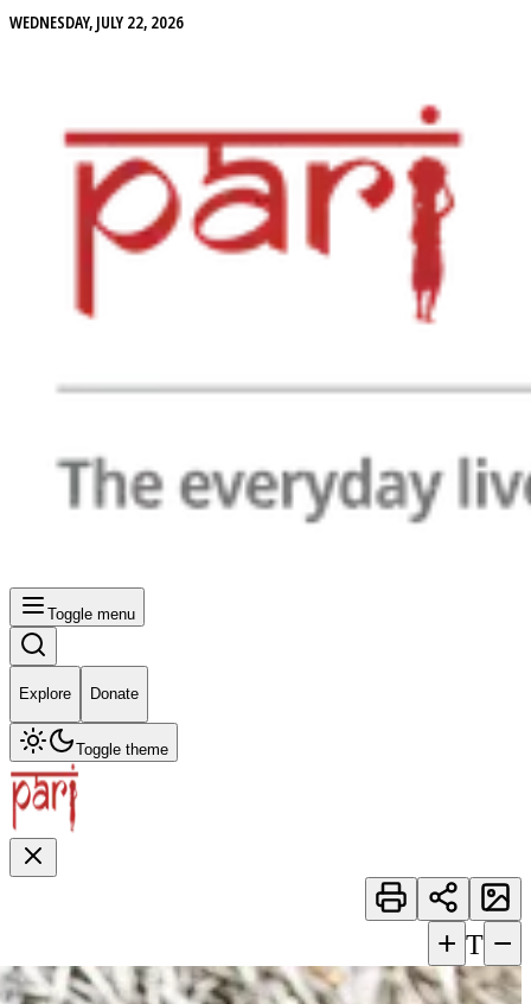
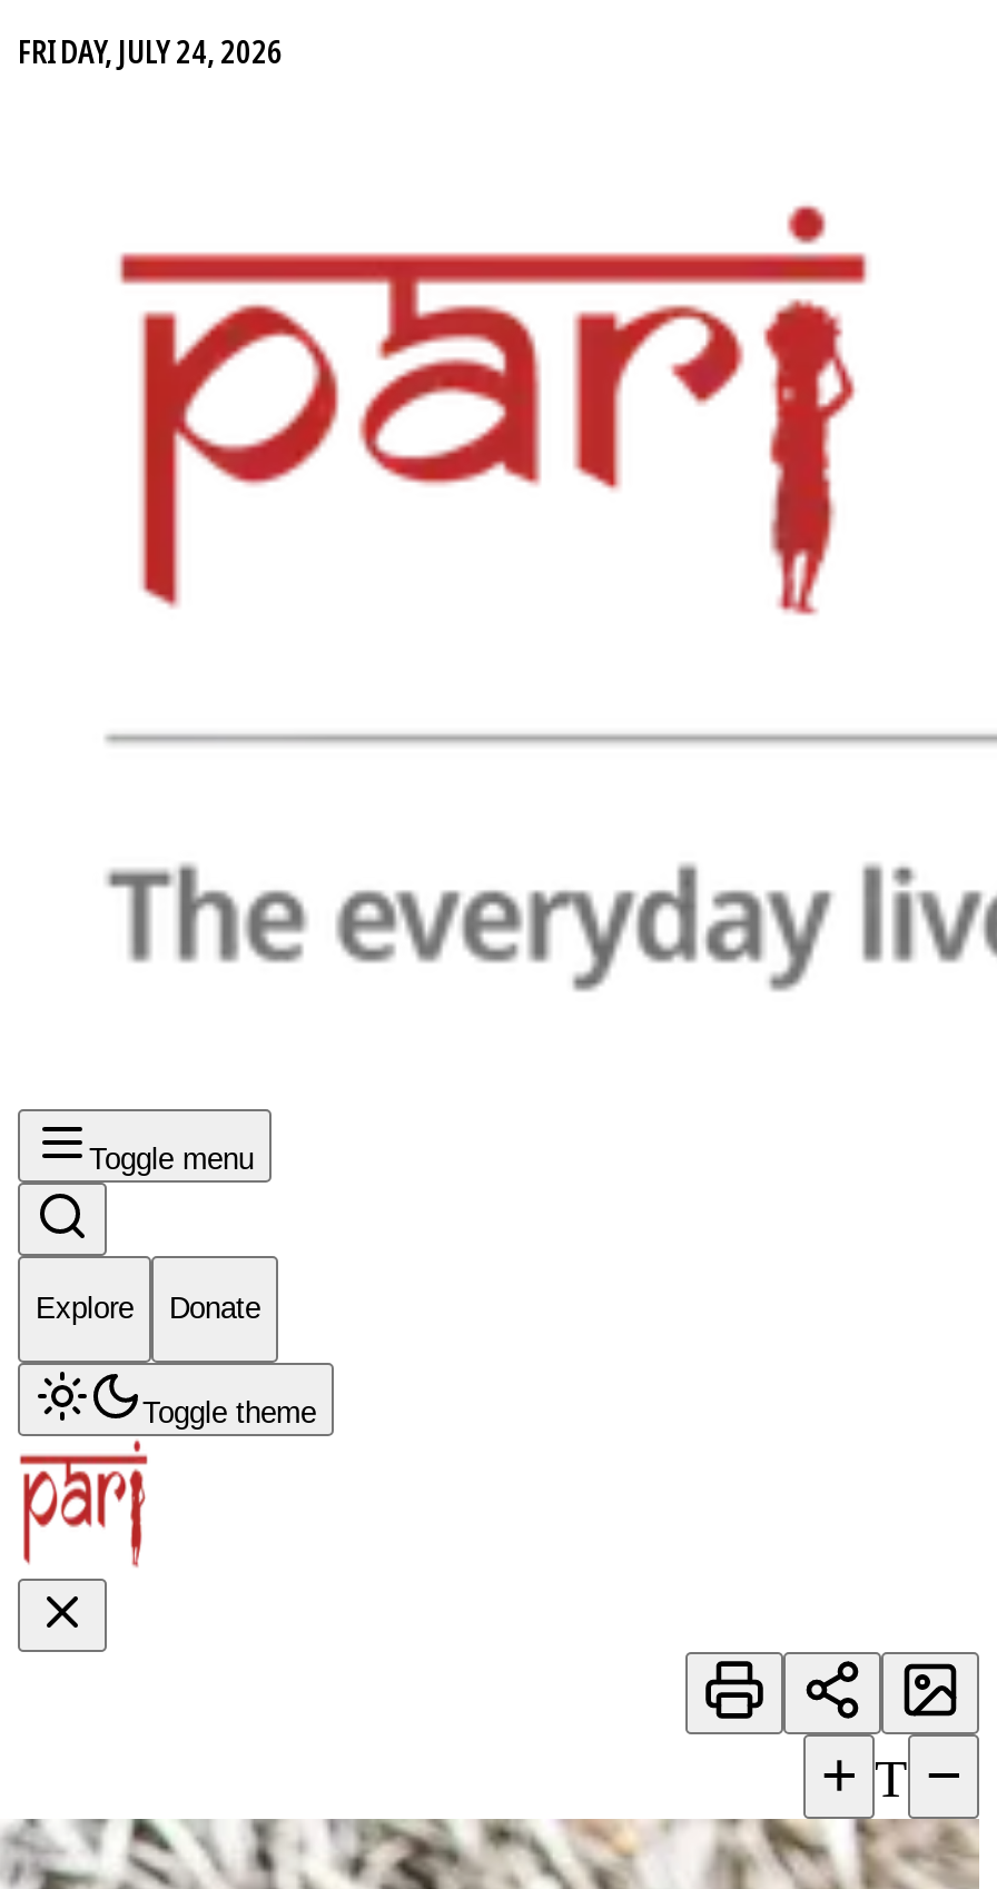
- WEDNESDAY, JULY 22, 2026
+ FRIDAY, JULY 24, 2026
